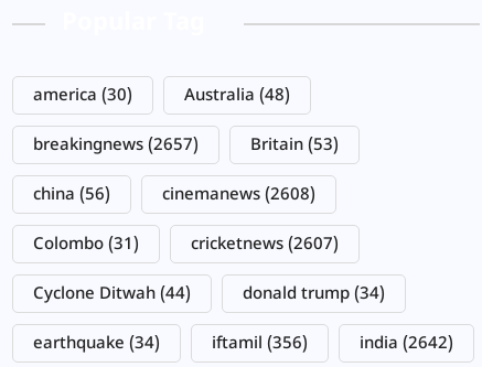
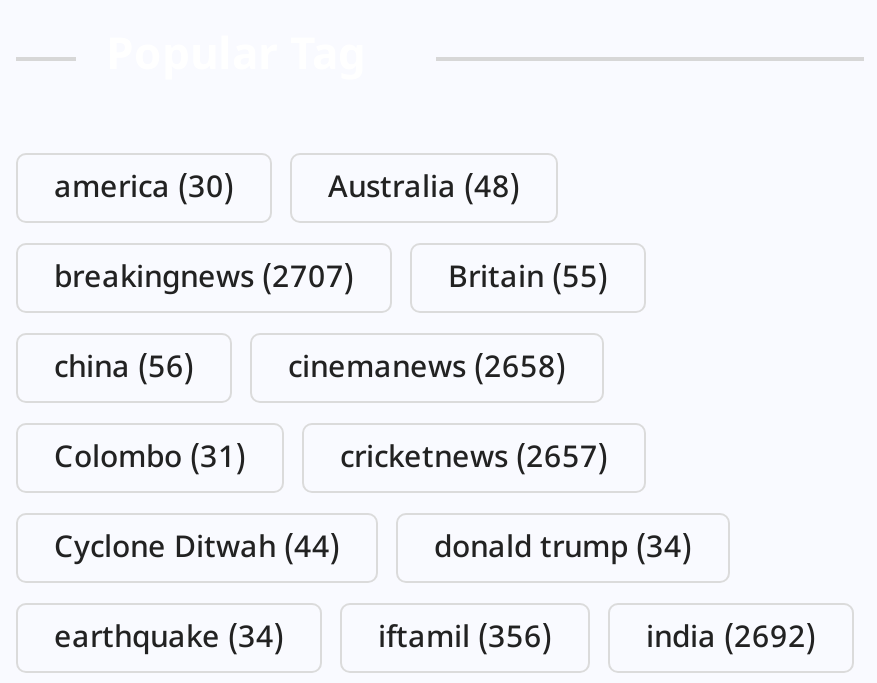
- breakingnews (2657)
+ breakingnews (2707)

- Britain (53)
+ Britain (55)

- cinemanews (2608)
+ cinemanews (2658)

- cricketnews (2607)
+ cricketnews (2657)

- india (2642)
+ india (2692)
